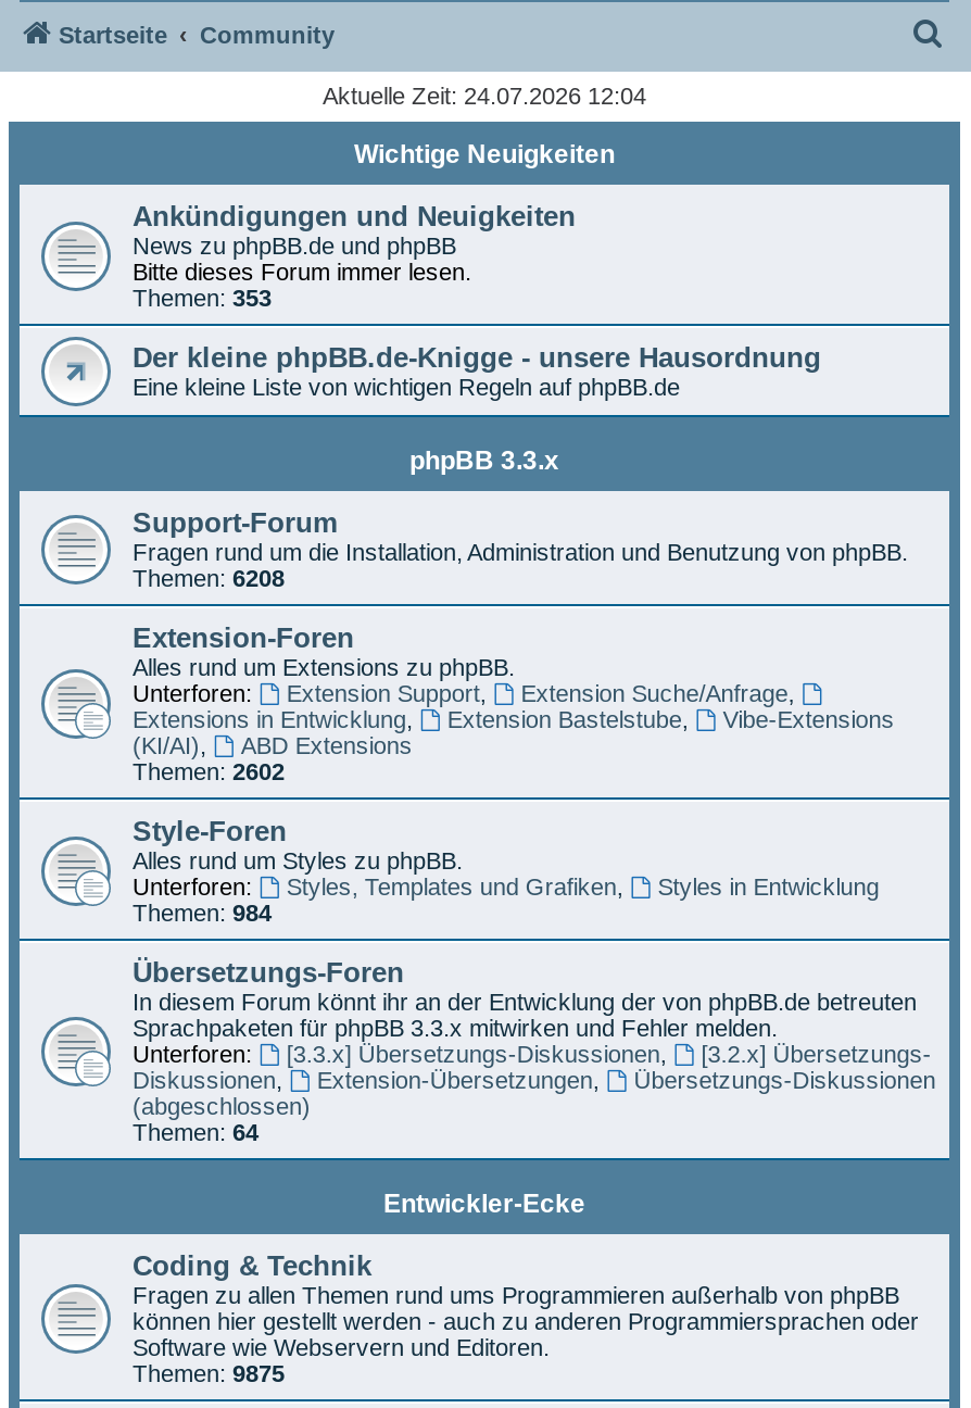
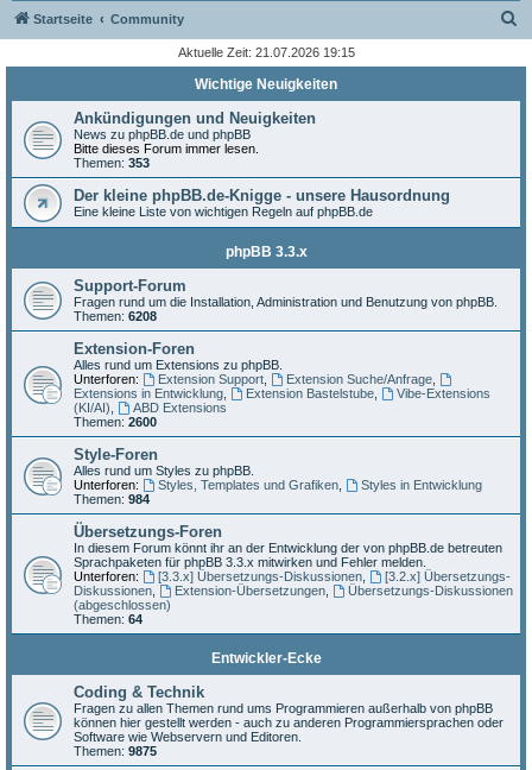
- Aktuelle Zeit: 24.07.2026 12:04
+ Aktuelle Zeit: 21.07.2026 19:15

- Themen:2602
+ Themen:2600
